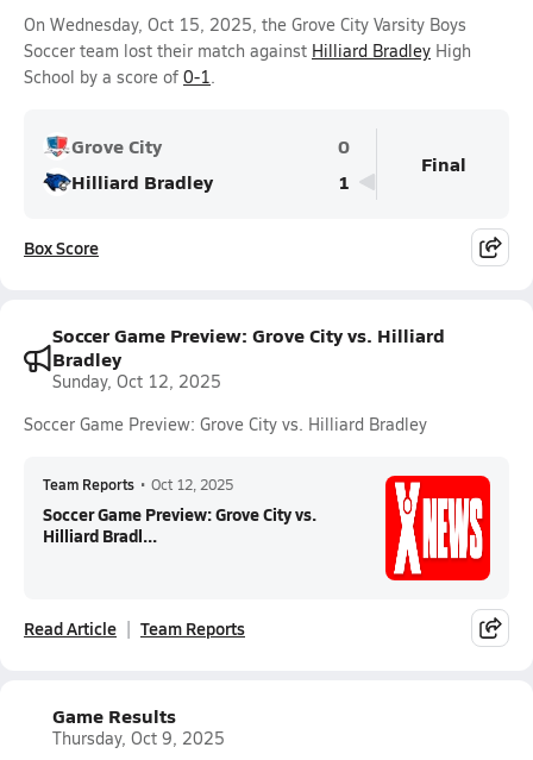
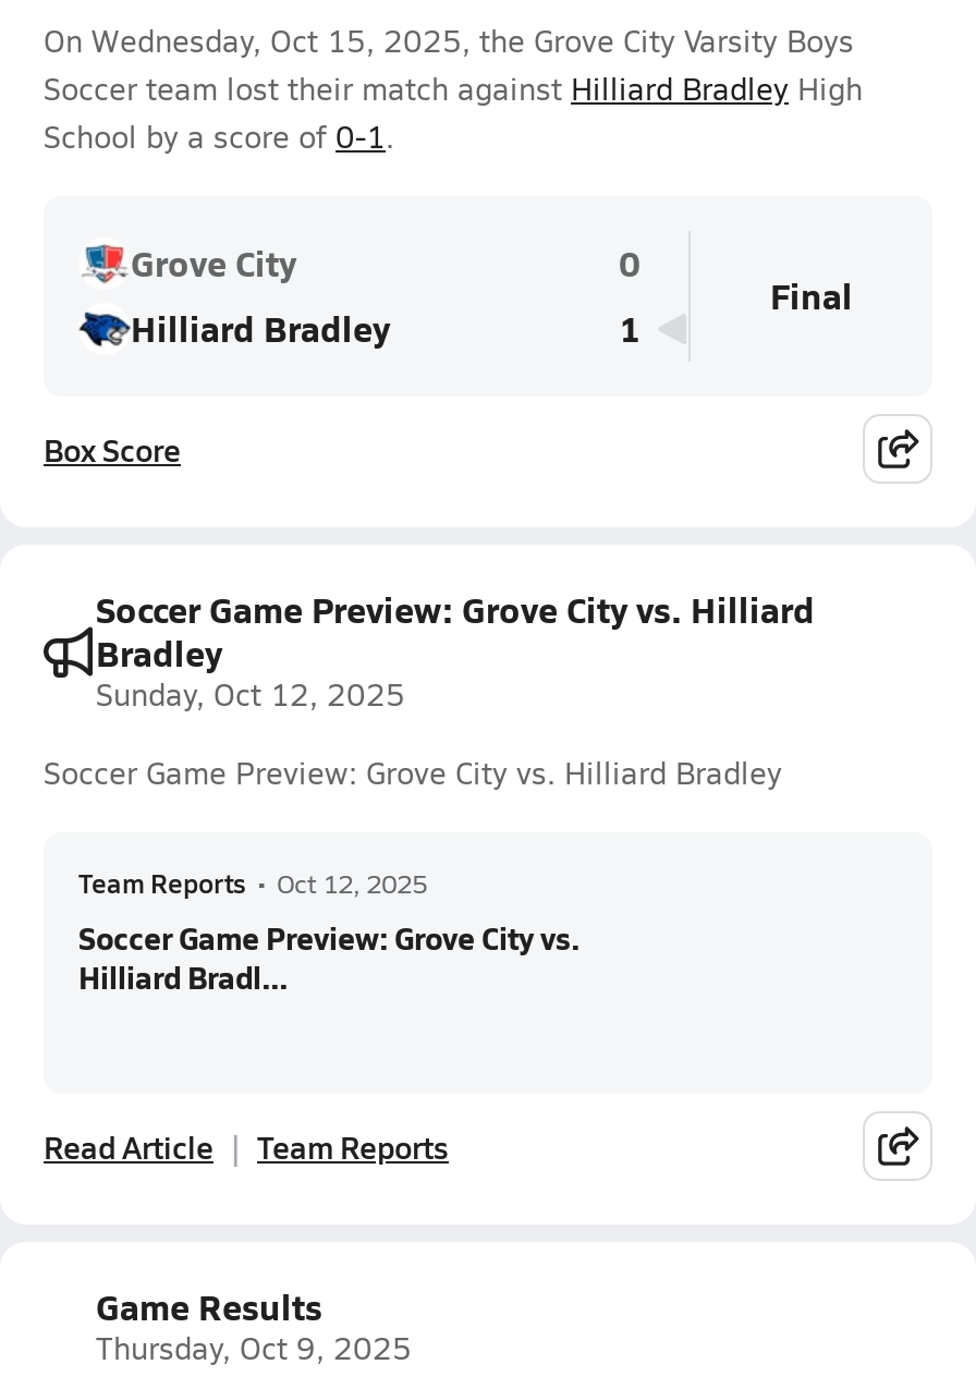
- [image]
